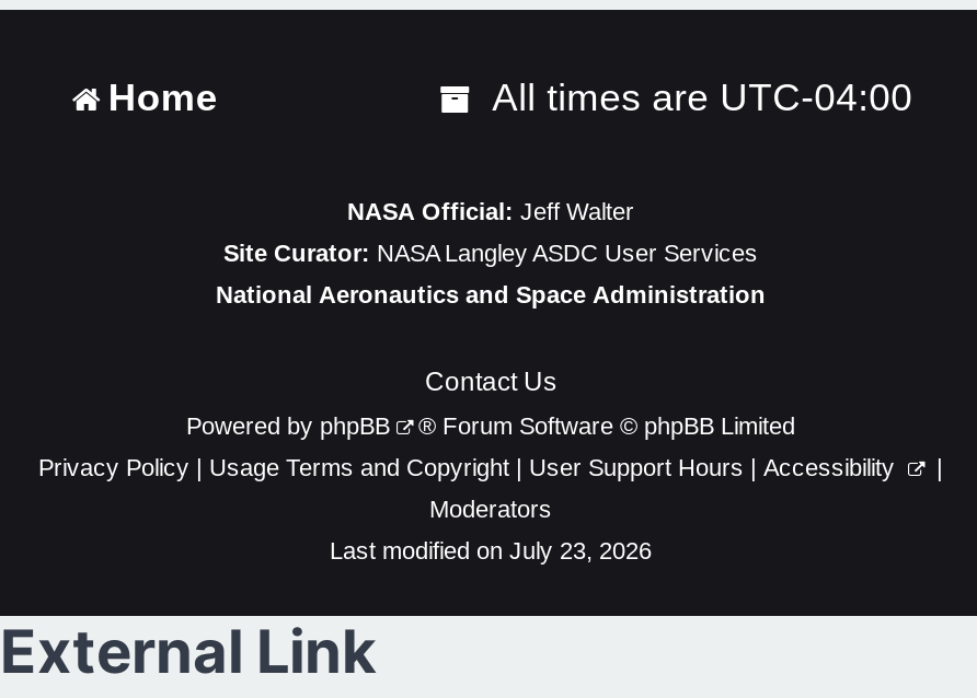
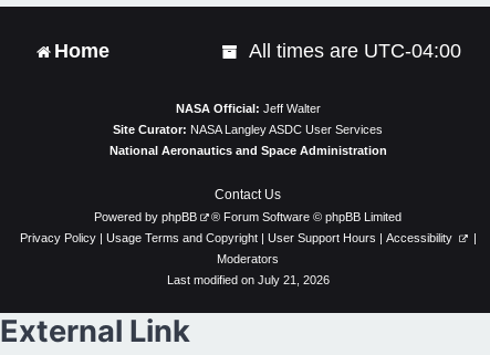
- Last modified on July 23, 2026
+ Last modified on July 21, 2026
